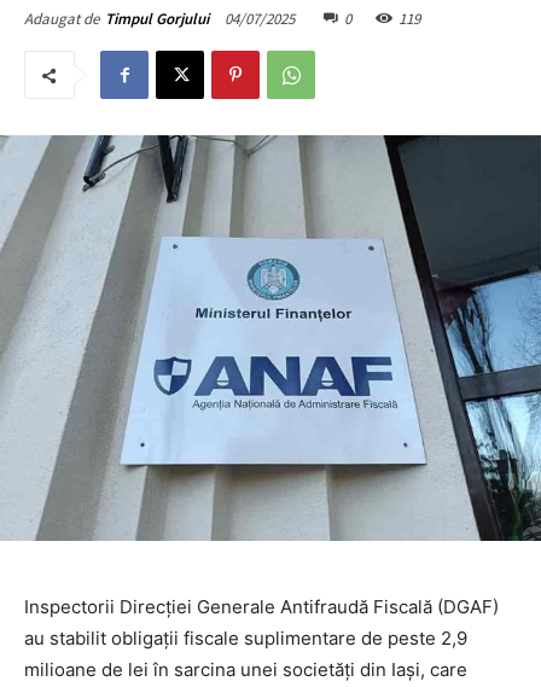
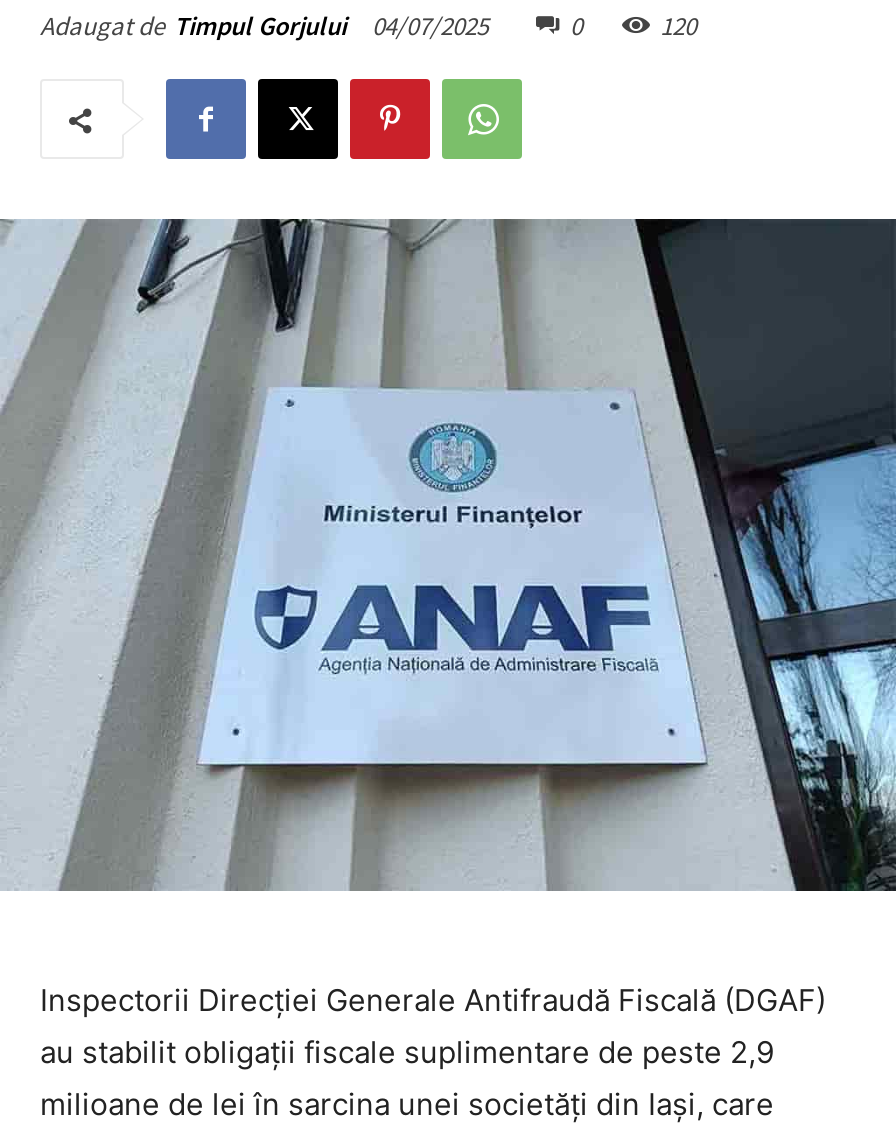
- 119
+ 120
